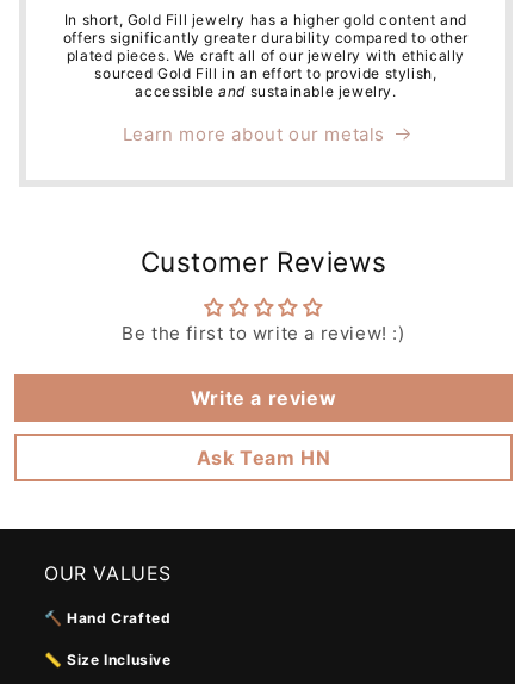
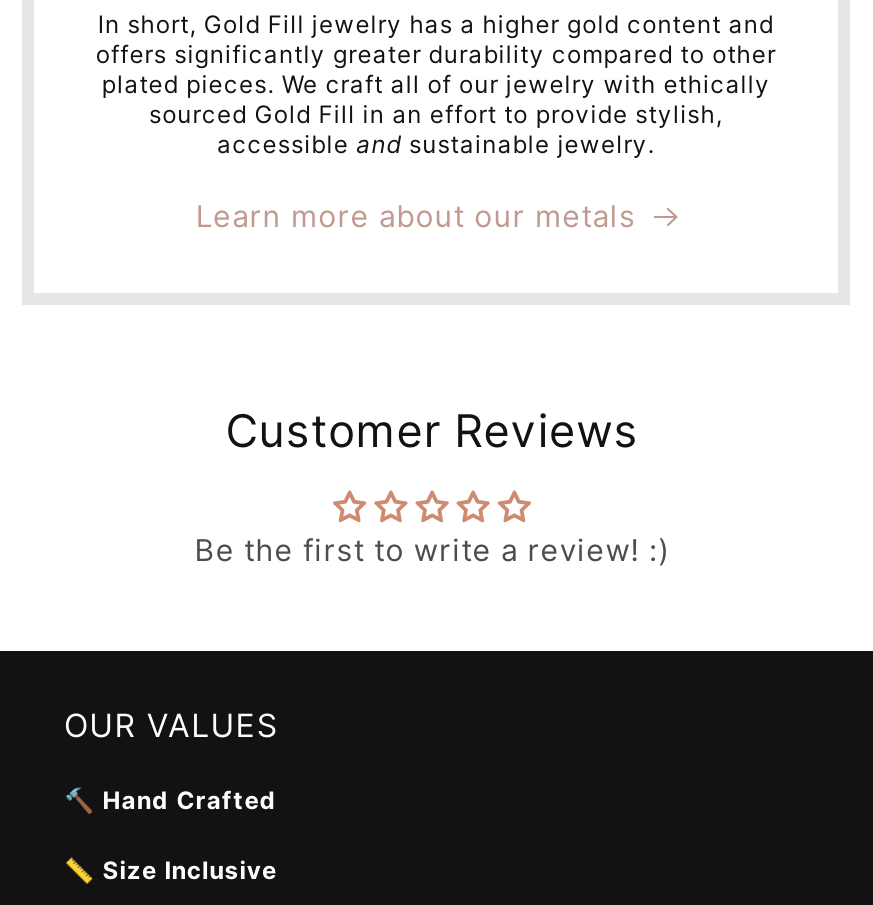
- Write a review
- Ask Team HN
